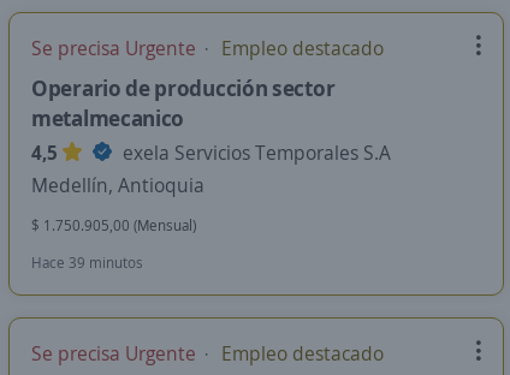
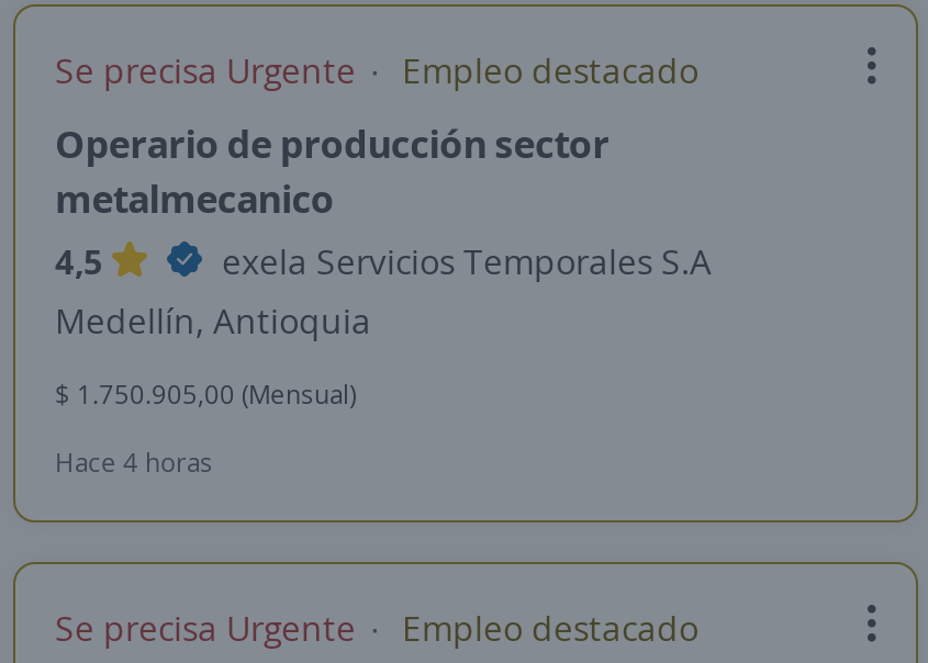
- Hace 39 minutos
+ Hace 4 horas
